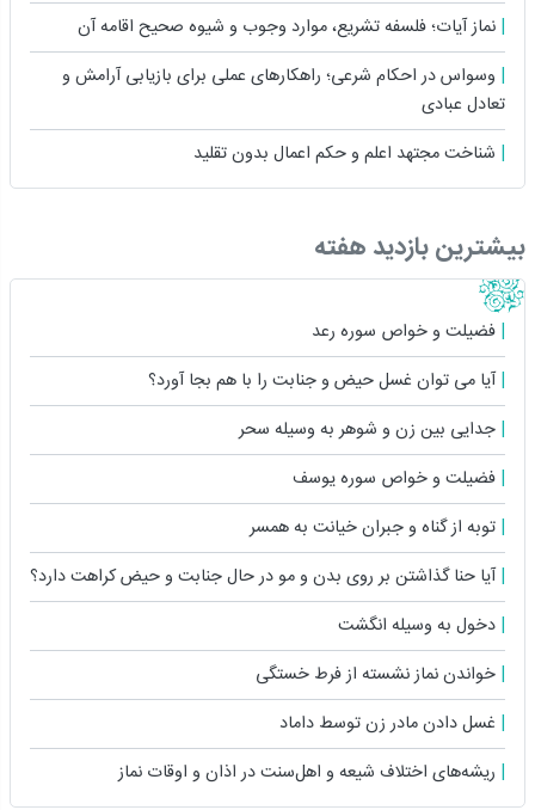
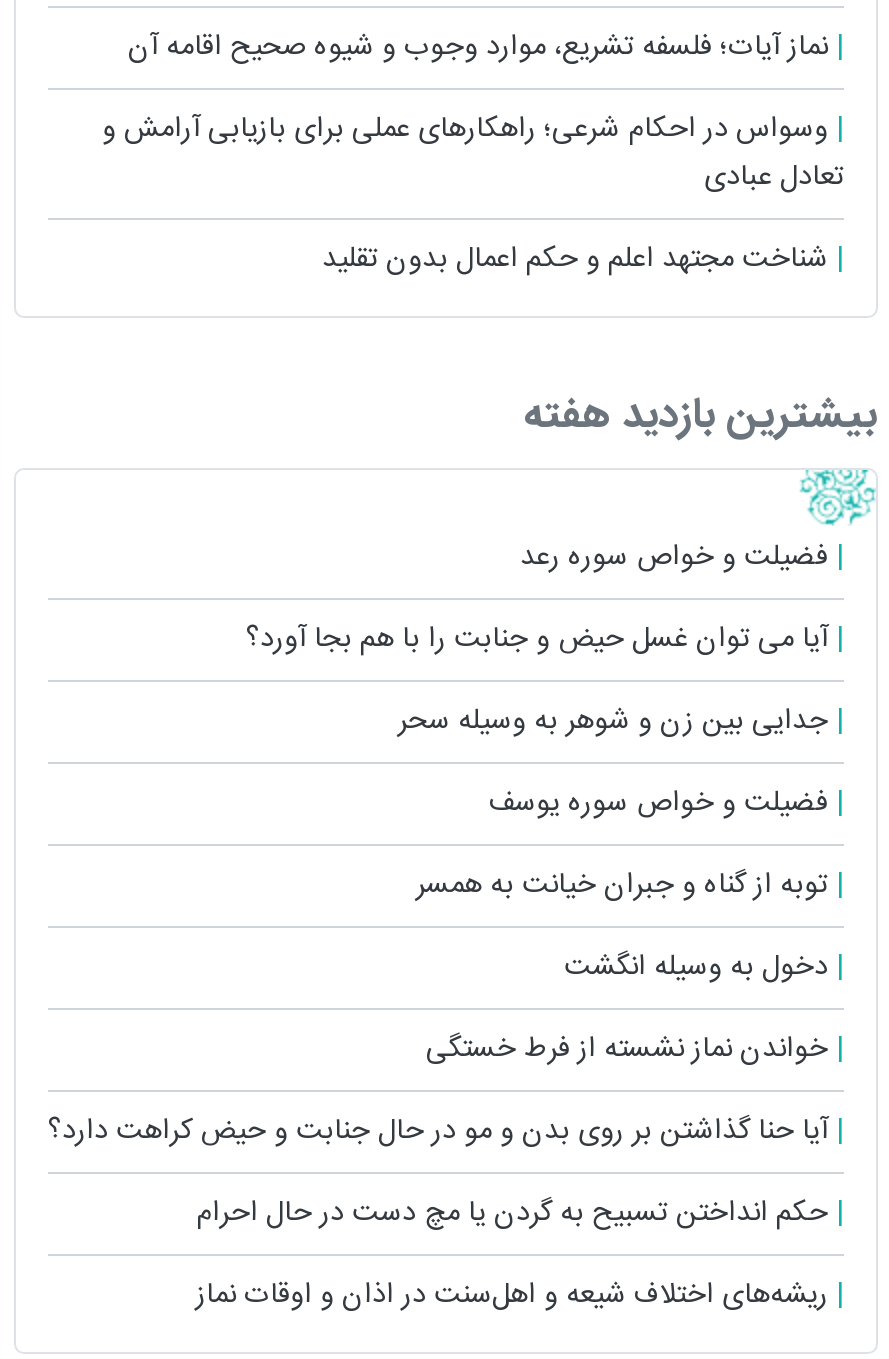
moved down: آیا حنا گذاشتن بر روی بدن و مو در حال جنابت و حیض کراهت دارد؟

moved up: دخول به وسیله انگشت | خواندن نماز نشسته از فرط خستگی

- غسل دادن مادر زن توسط داماد
+ حکم انداختن تسبیح به گردن یا مچ دست در حال احرام
